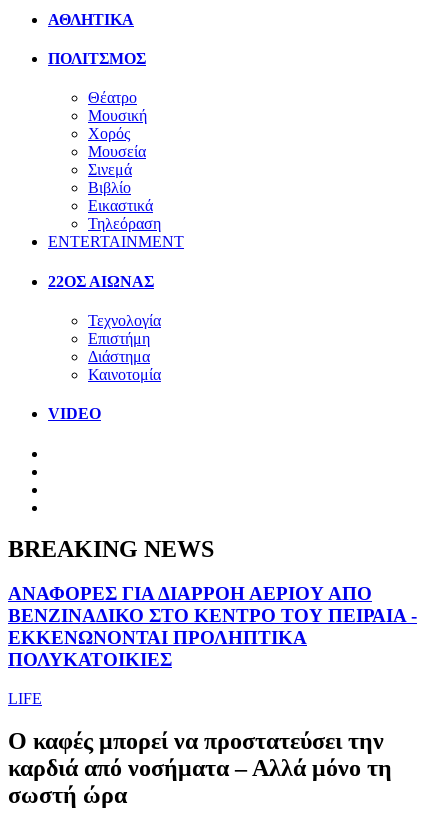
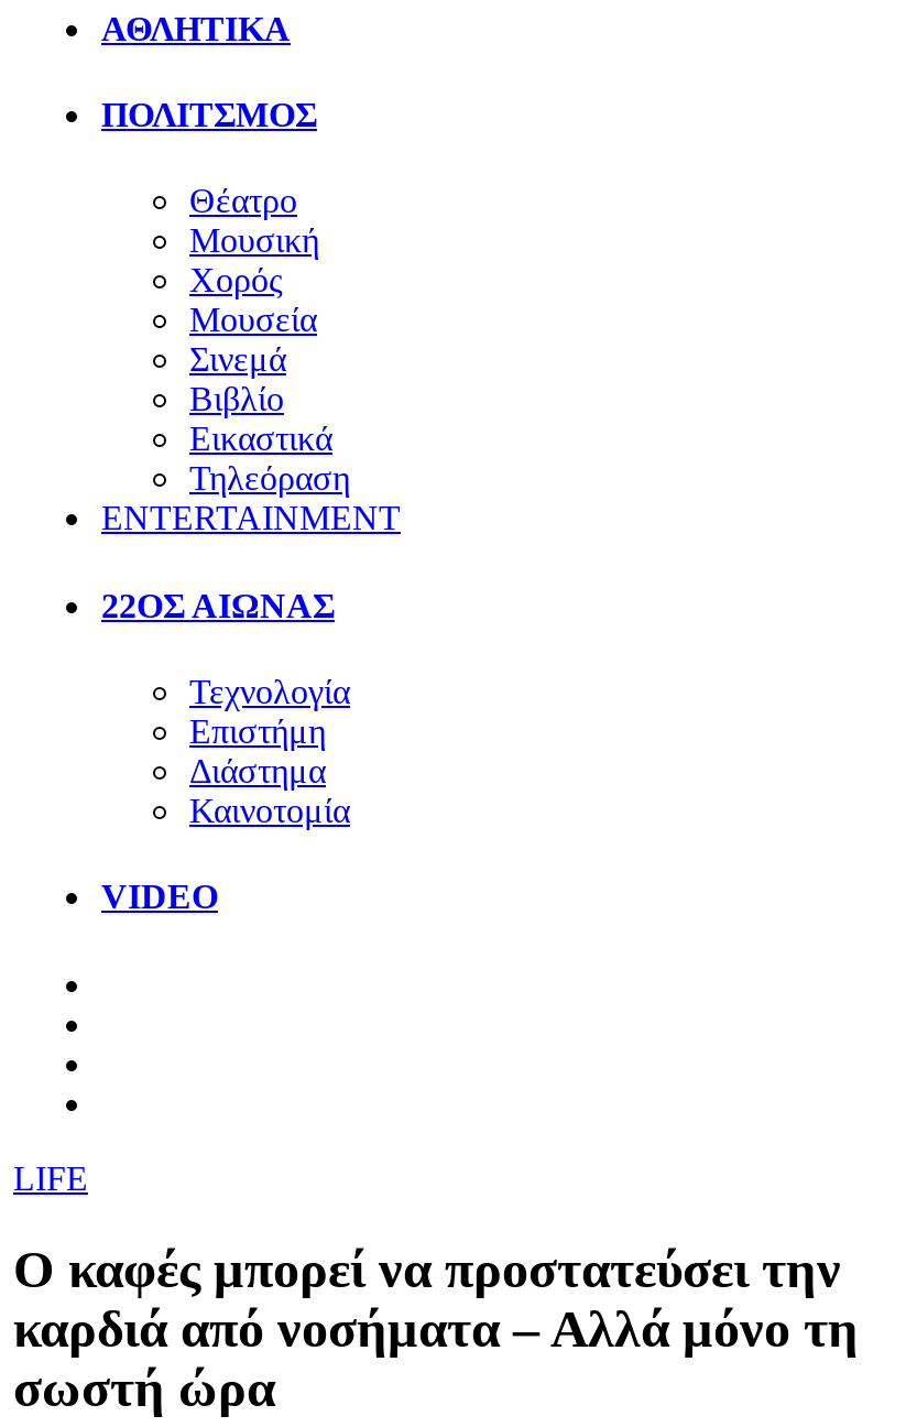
- BREAKING NEWS
- ΑΝΑΦΟΡΕΣ ΓΙΑ ΔΙΑΡΡΟΗ ΑΕΡΙΟΥ ΑΠΟ
- ΒΕΝΖΙΝΑΔΙΚΟ ΣΤΟ ΚΕΝΤΡΟ ΤΟΥ ΠΕΙΡΑΙΑ -
- ΕΚΚΕΝΩΝΟΝΤΑΙ ΠΡΟΛΗΠΤΙΚΑ
- ΠΟΛΥΚΑΤΟΙΚΙΕΣ
